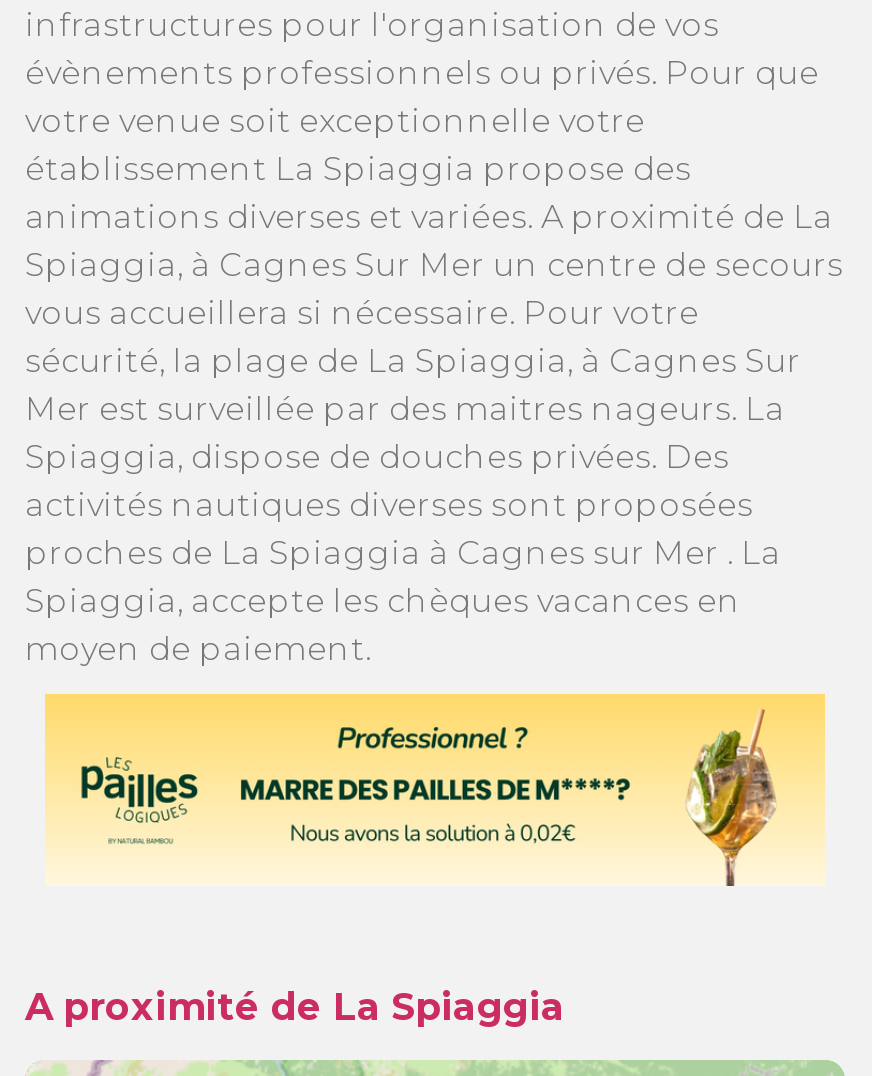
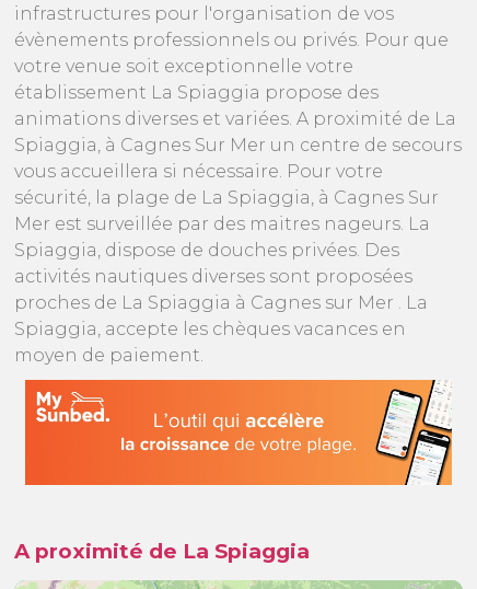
- [image]
+ [image]
